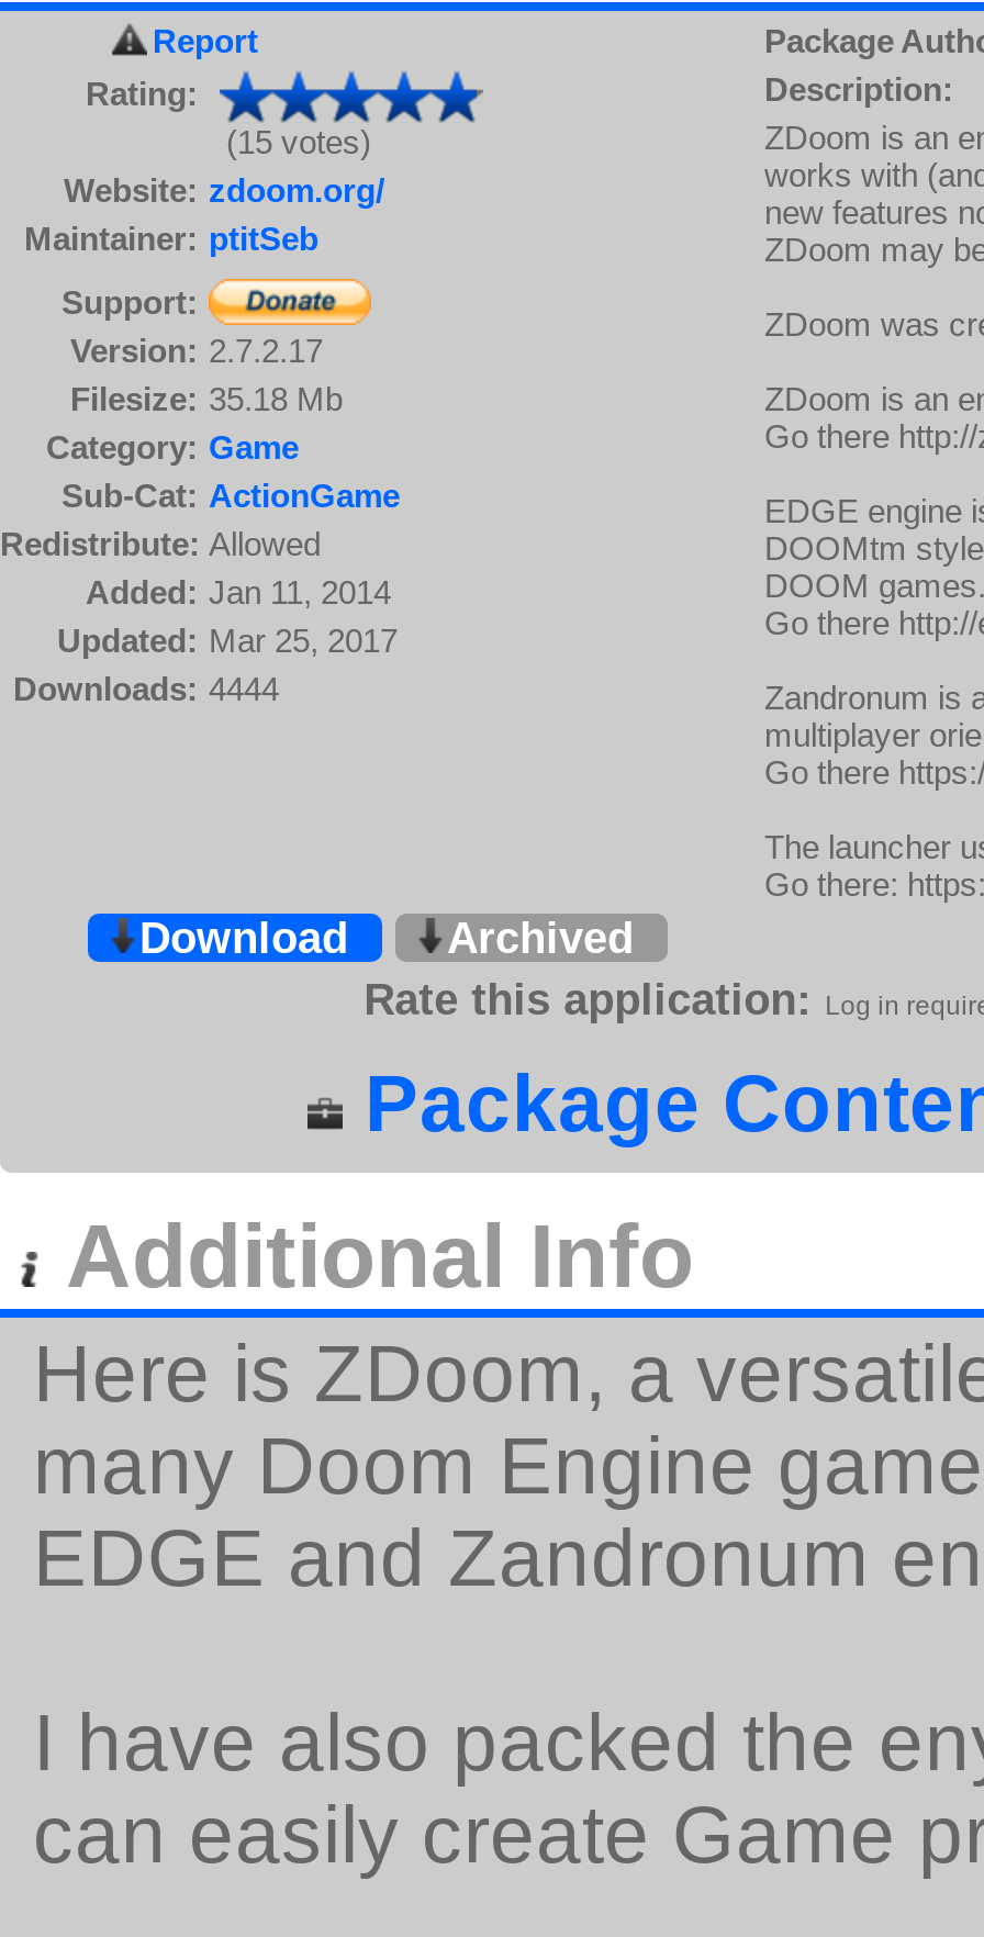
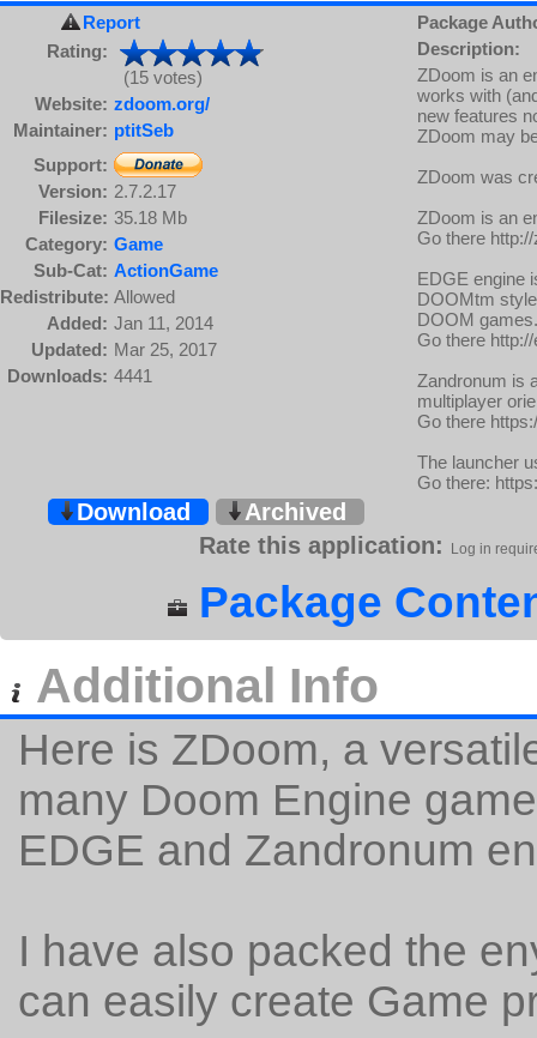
- Downloads: 4444
+ Downloads: 4441
